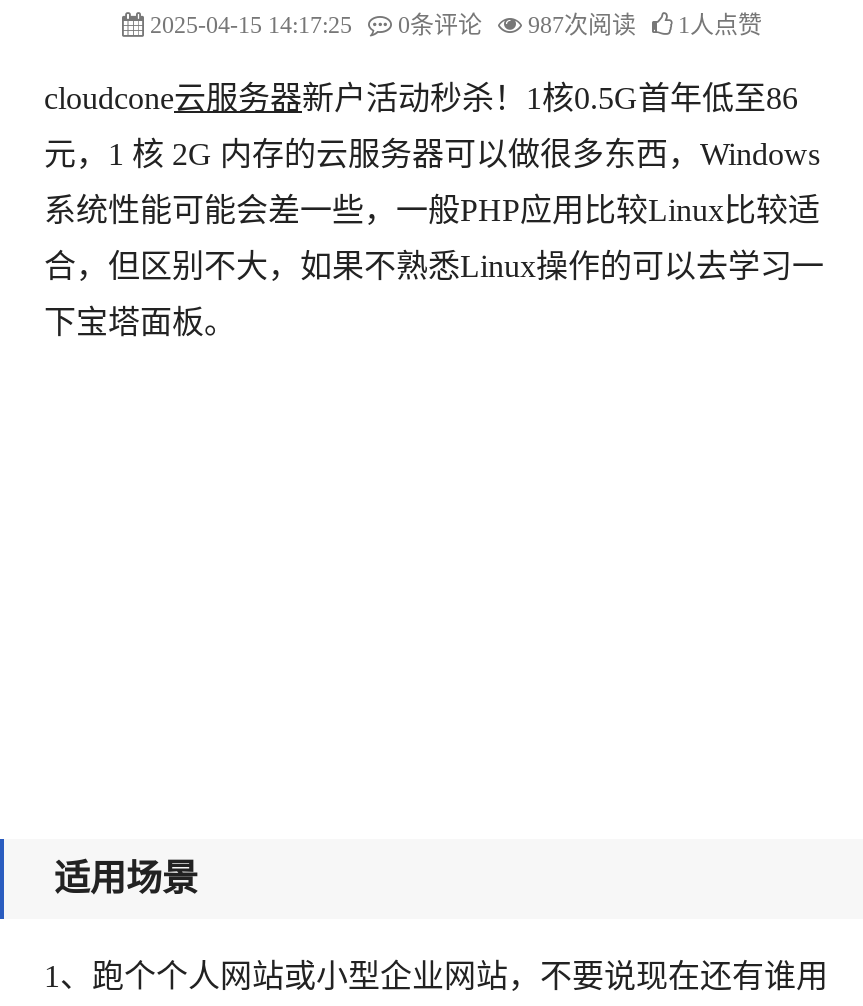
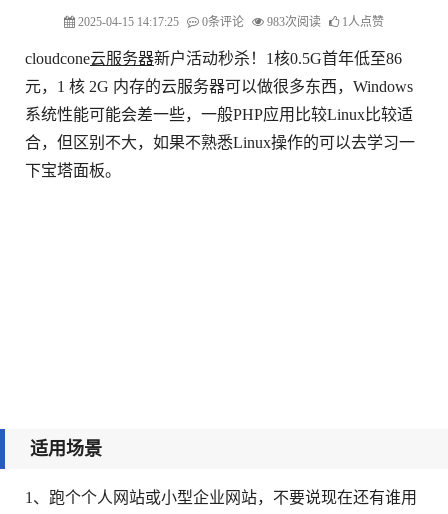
- 2025-04-15 14:17:25 0条评论 987次阅读 1人点赞
+ 2025-04-15 14:17:25 0条评论 983次阅读 1人点赞
